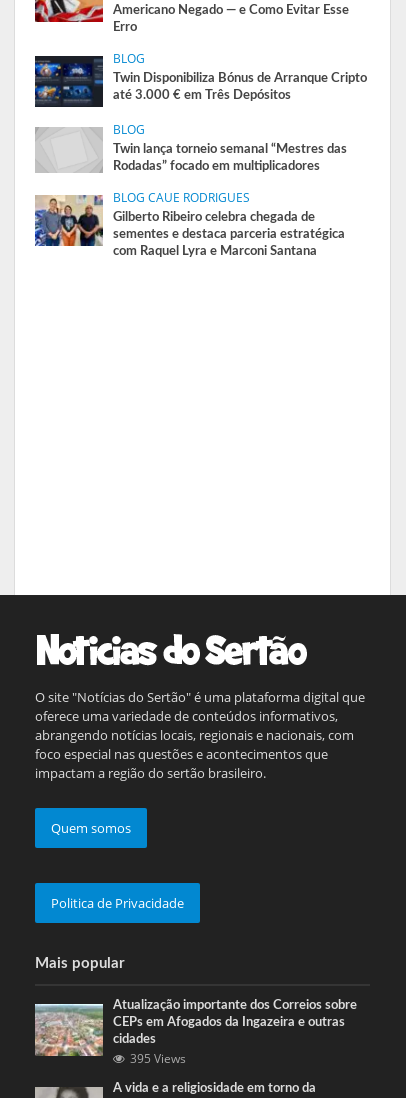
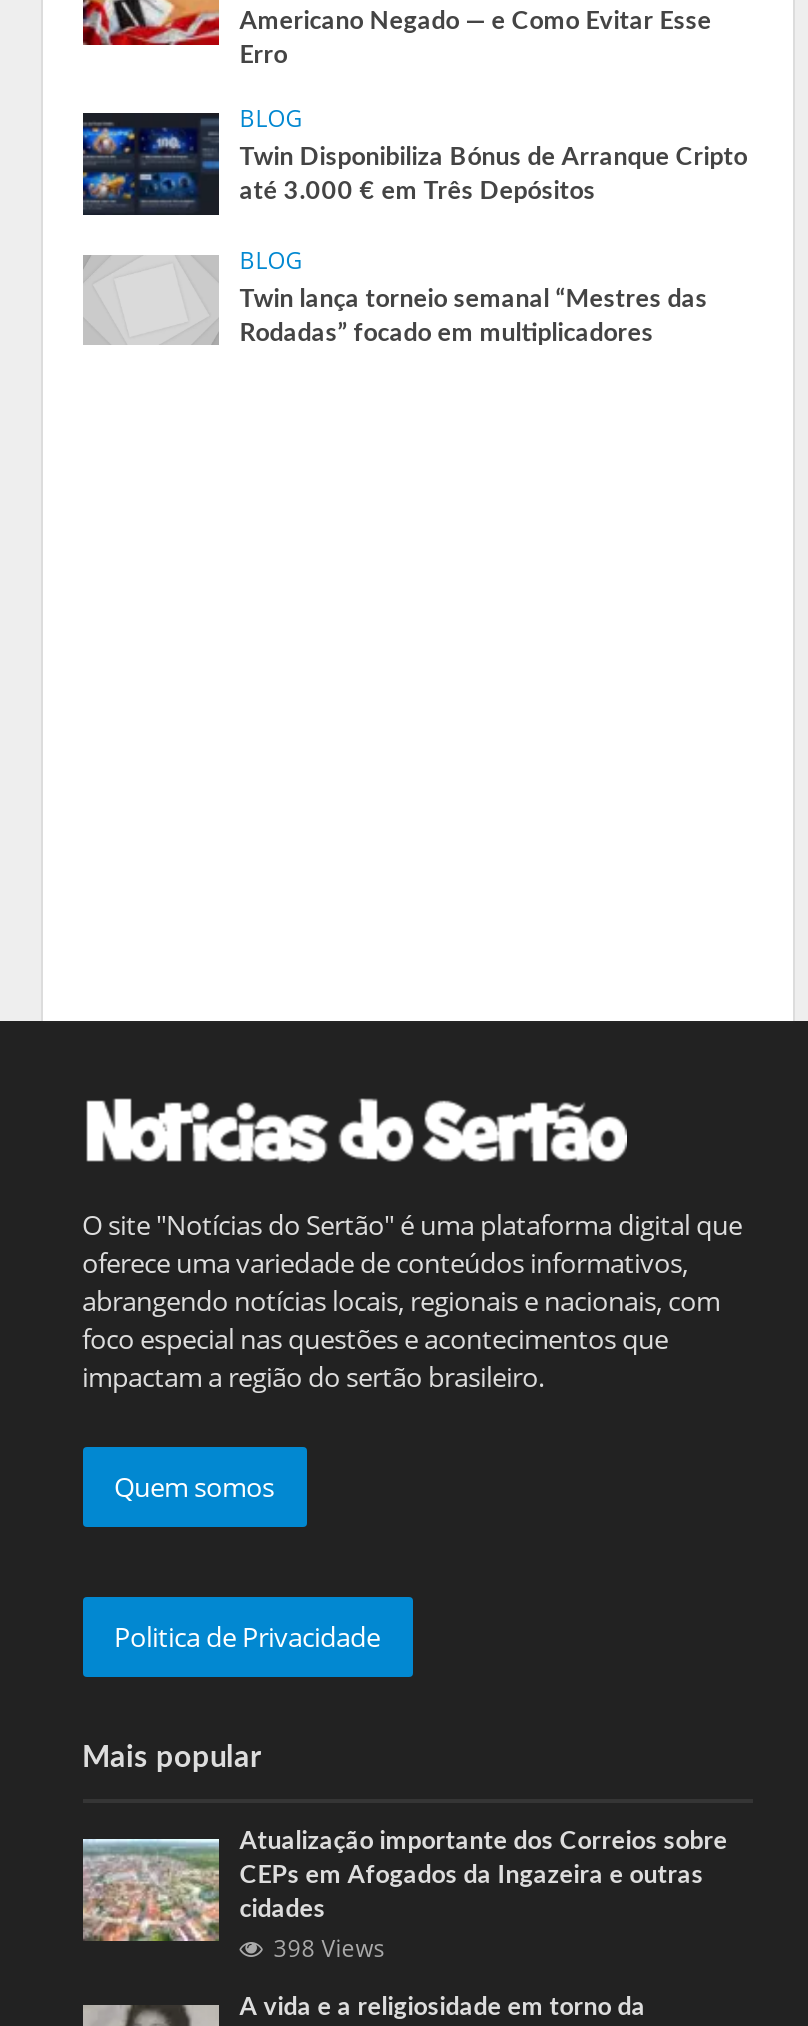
- [image]
- BLOG CAUE RODRIGUES
- Gilberto Ribeiro celebra chegada de
- sementes e destaca parceria estratégica
- com Raquel Lyra e Marconi Santana

- 395 Views
+ 398 Views
